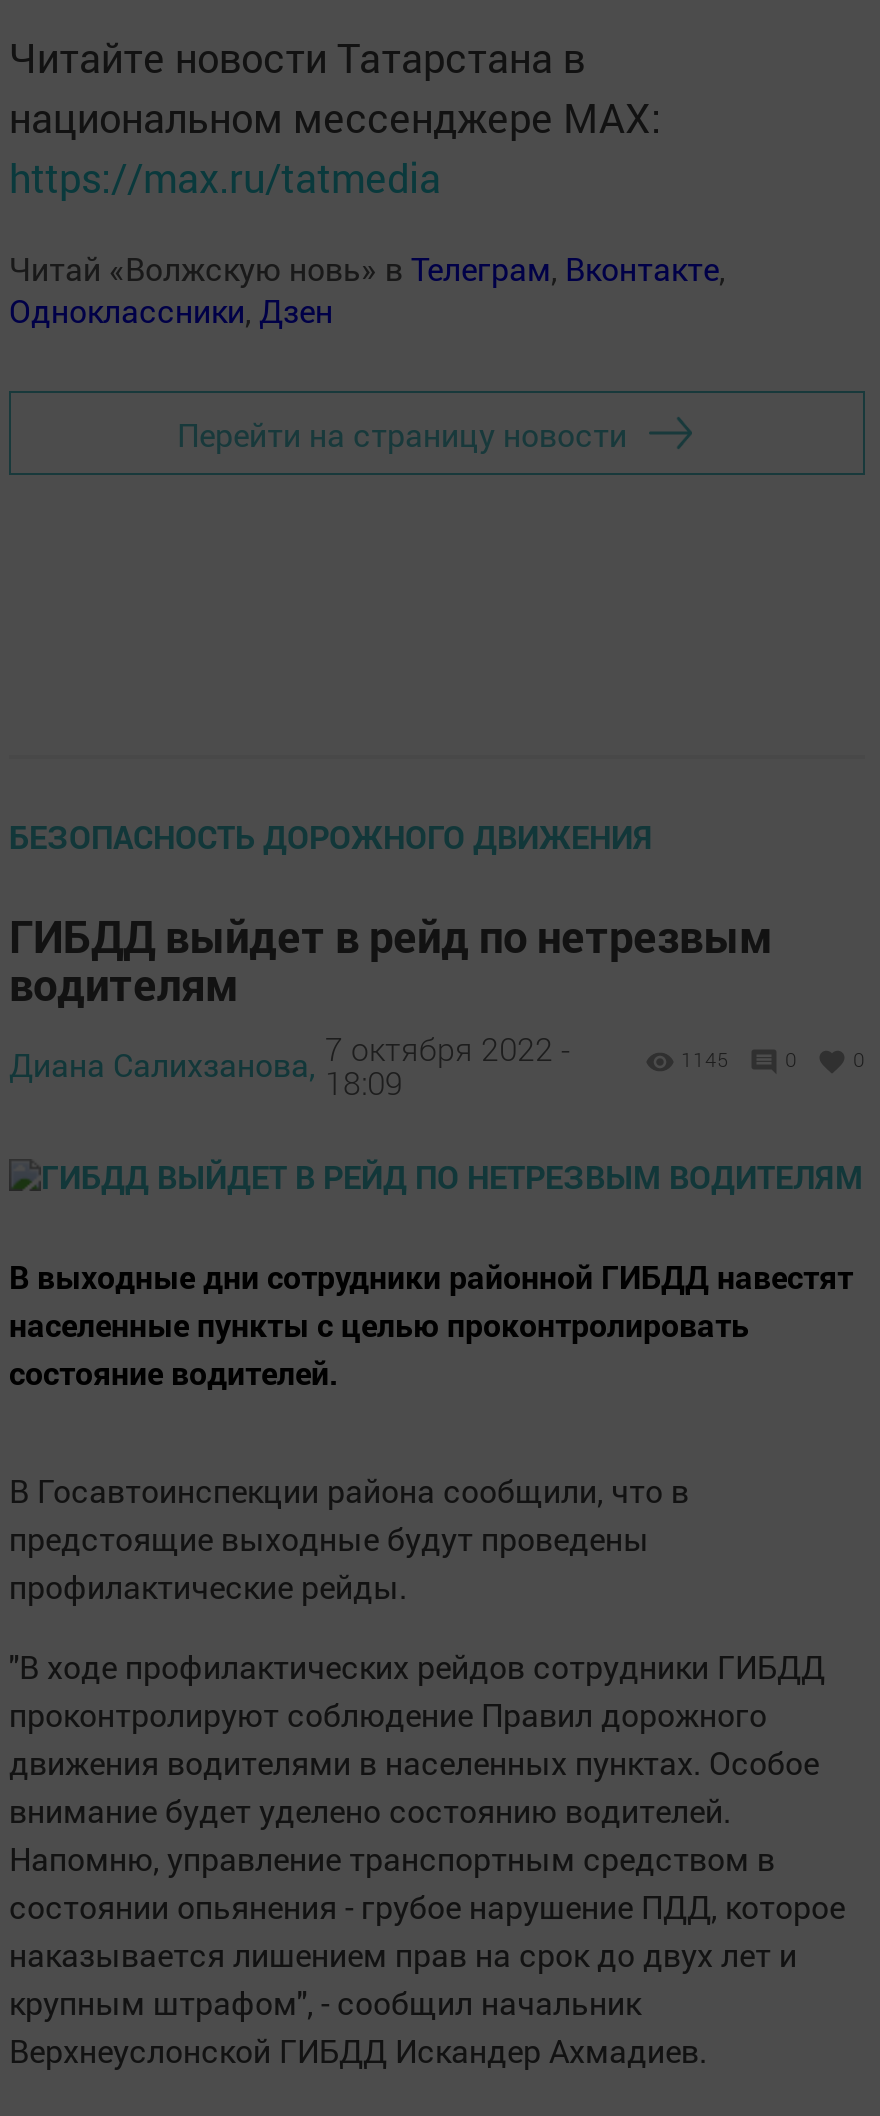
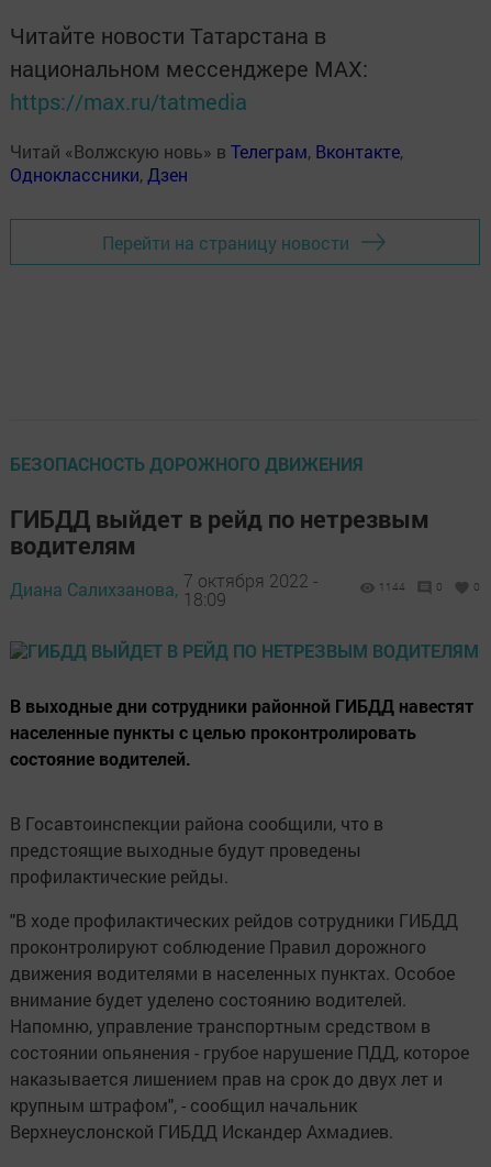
- 1145
+ 1144
